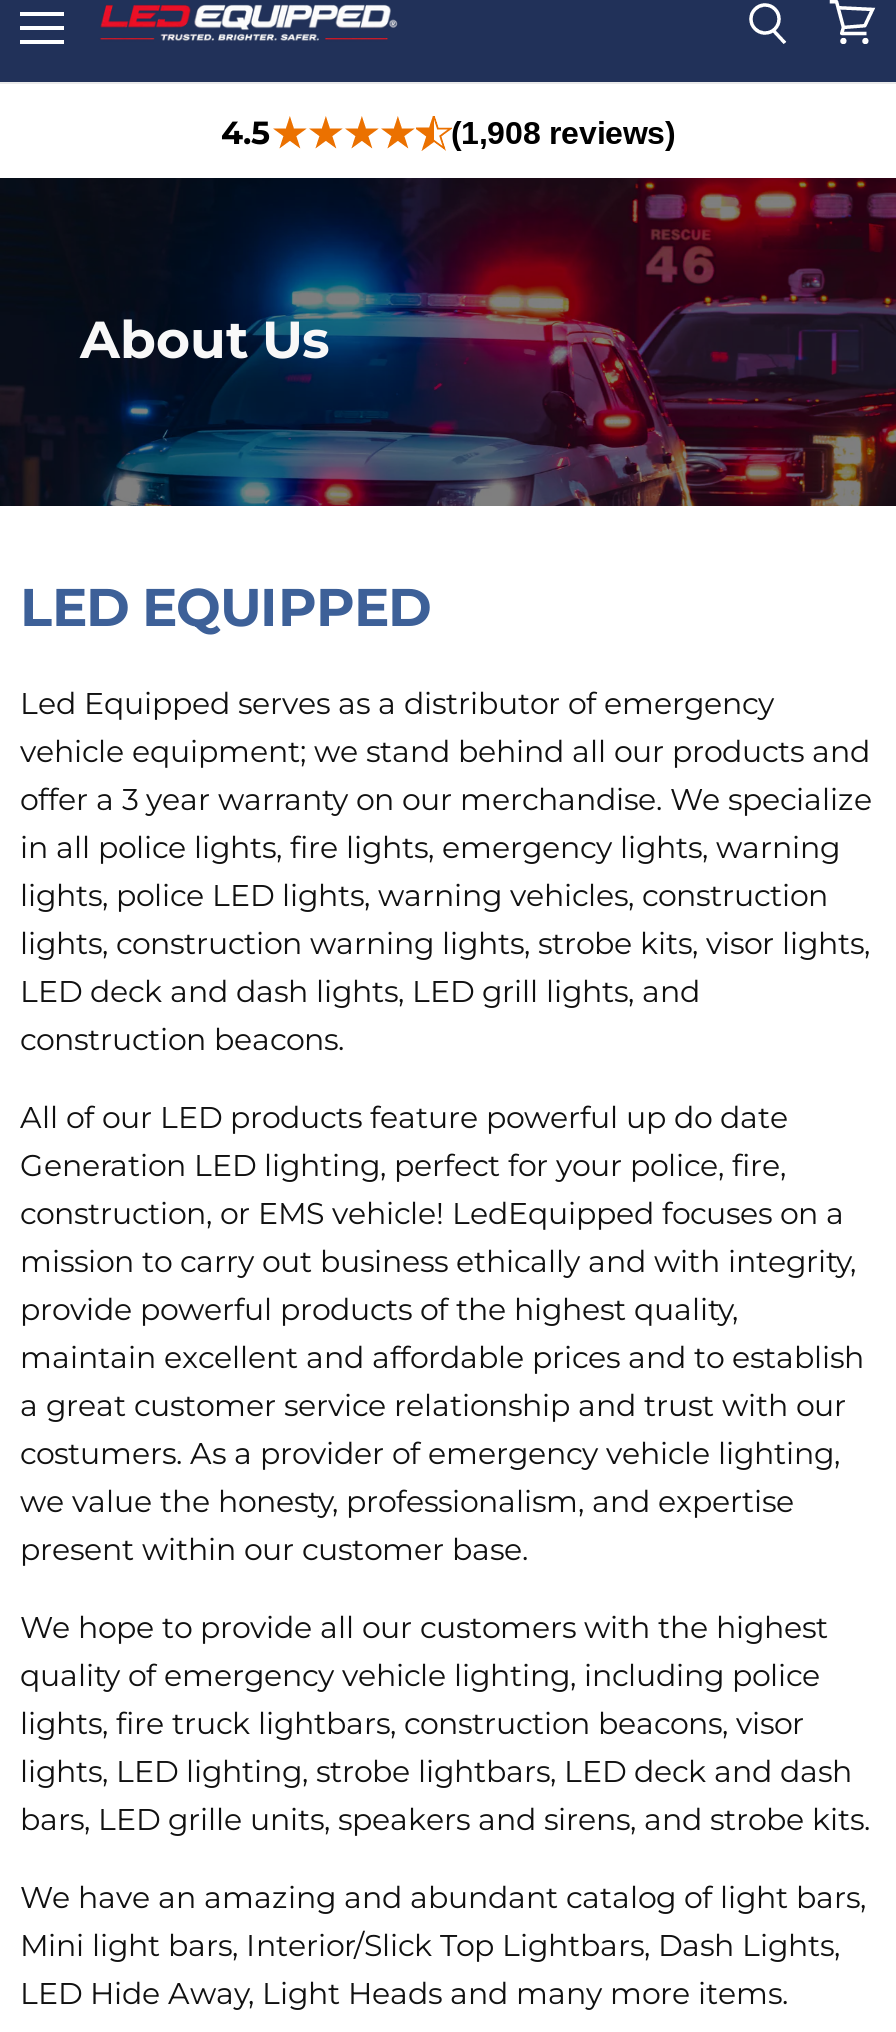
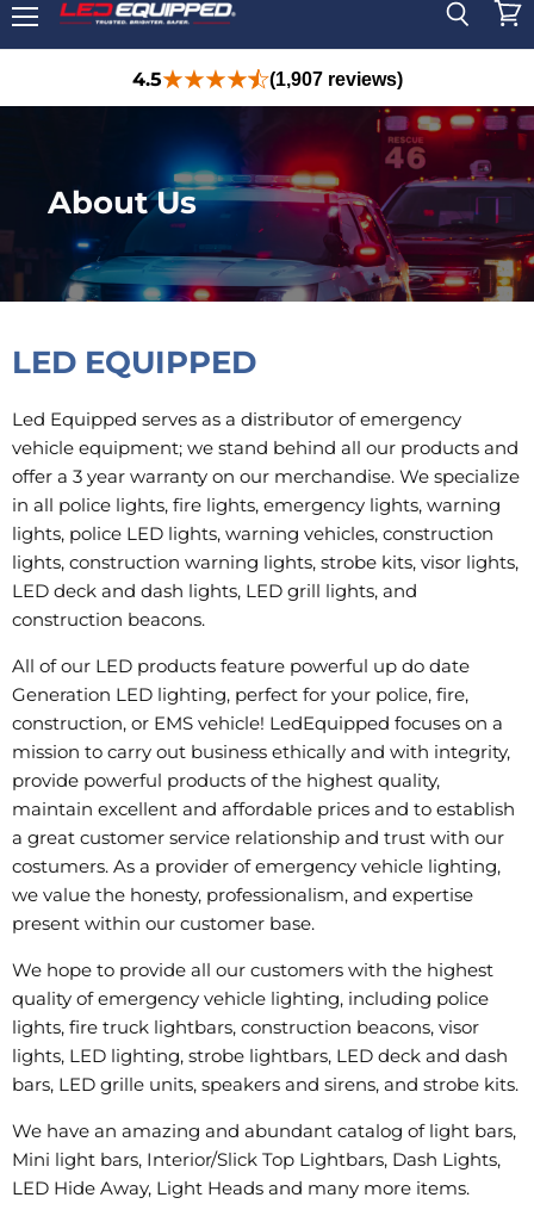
- (1,908 reviews)
+ (1,907 reviews)
